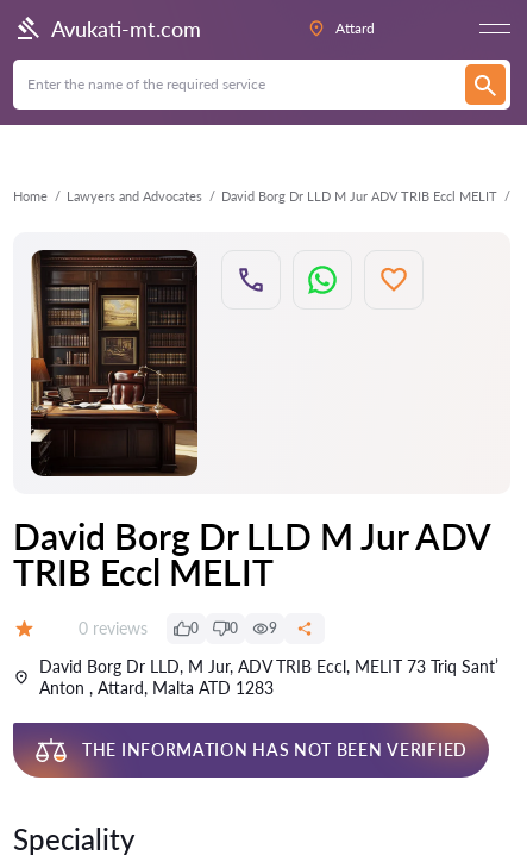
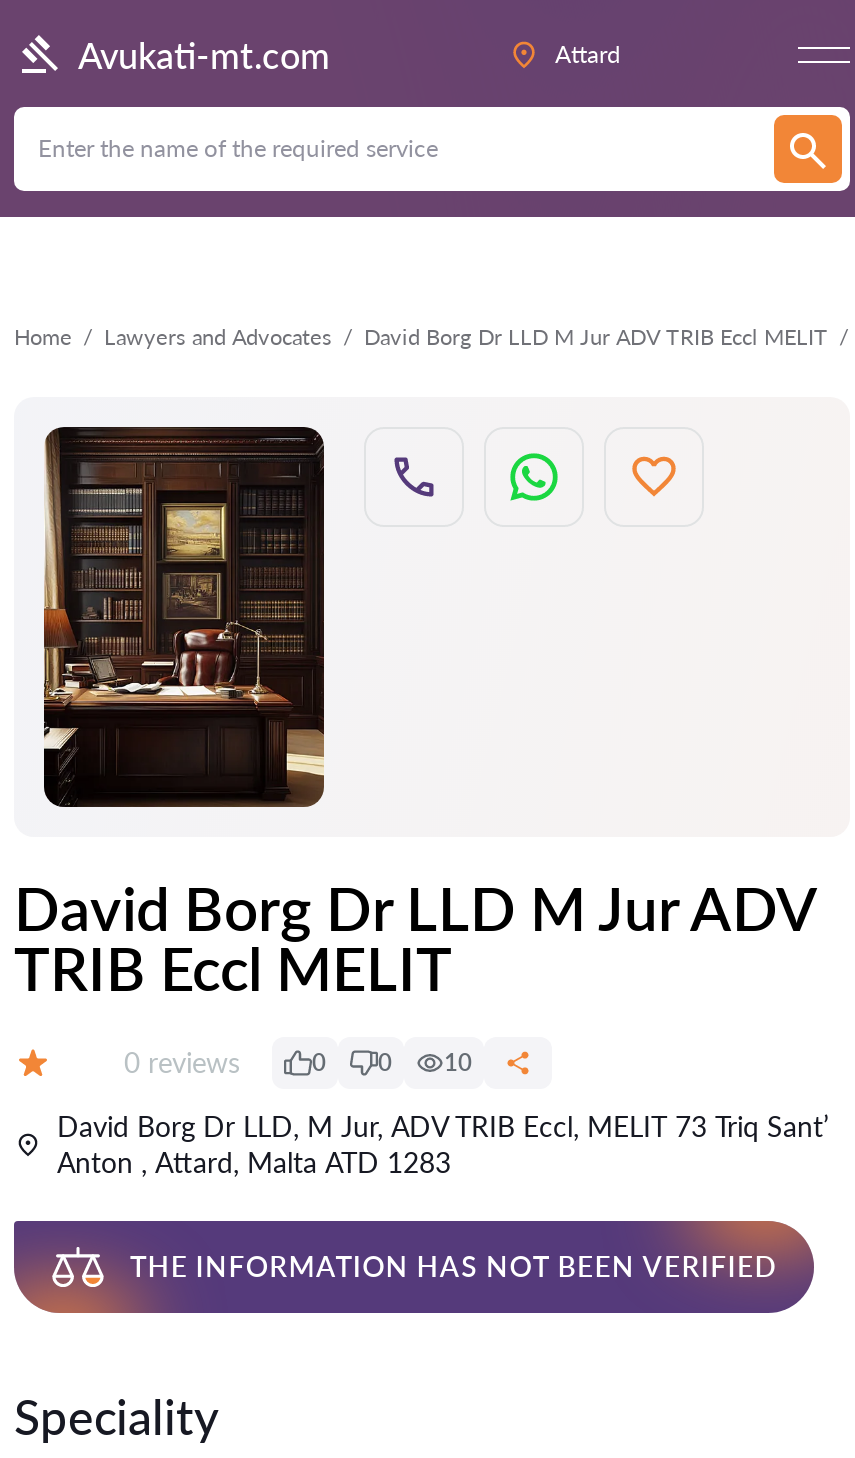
- 9
+ 10
